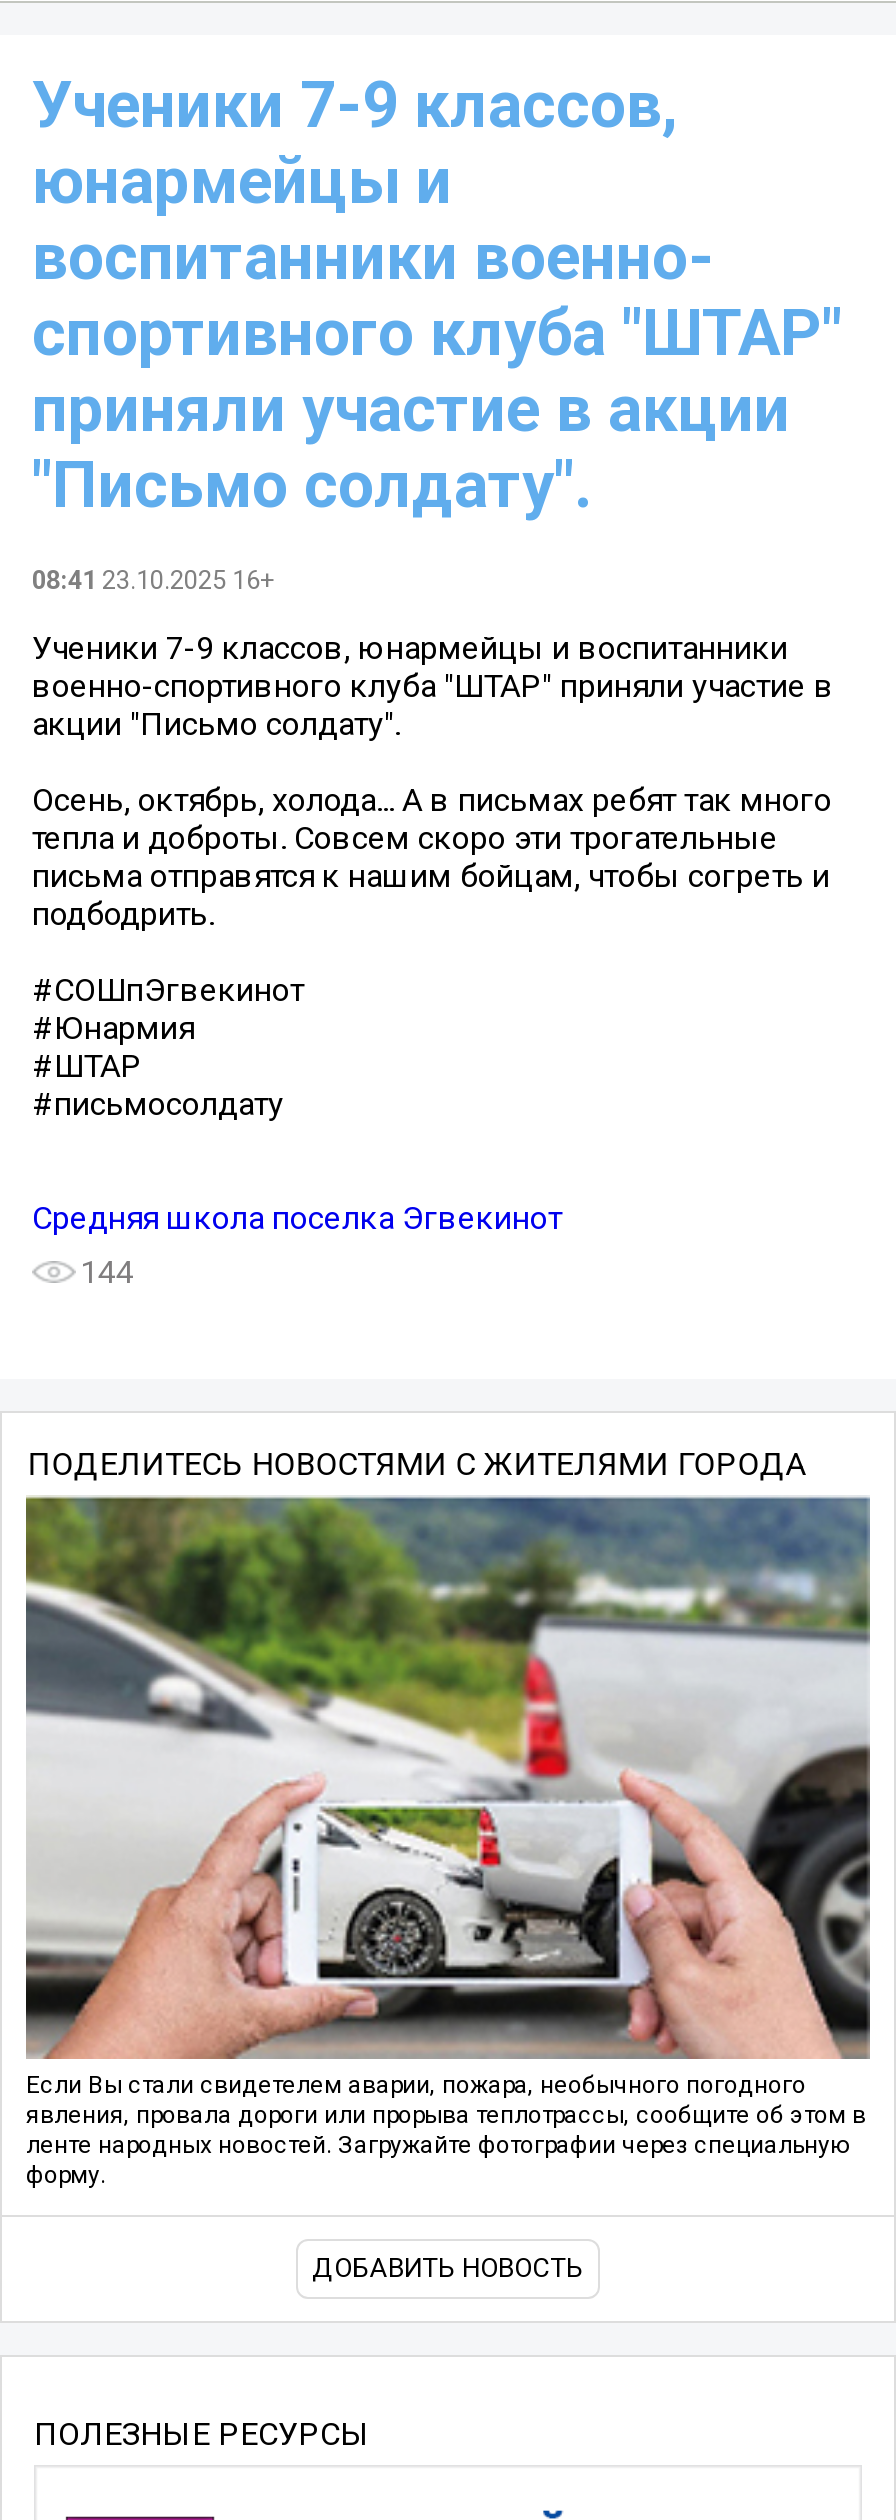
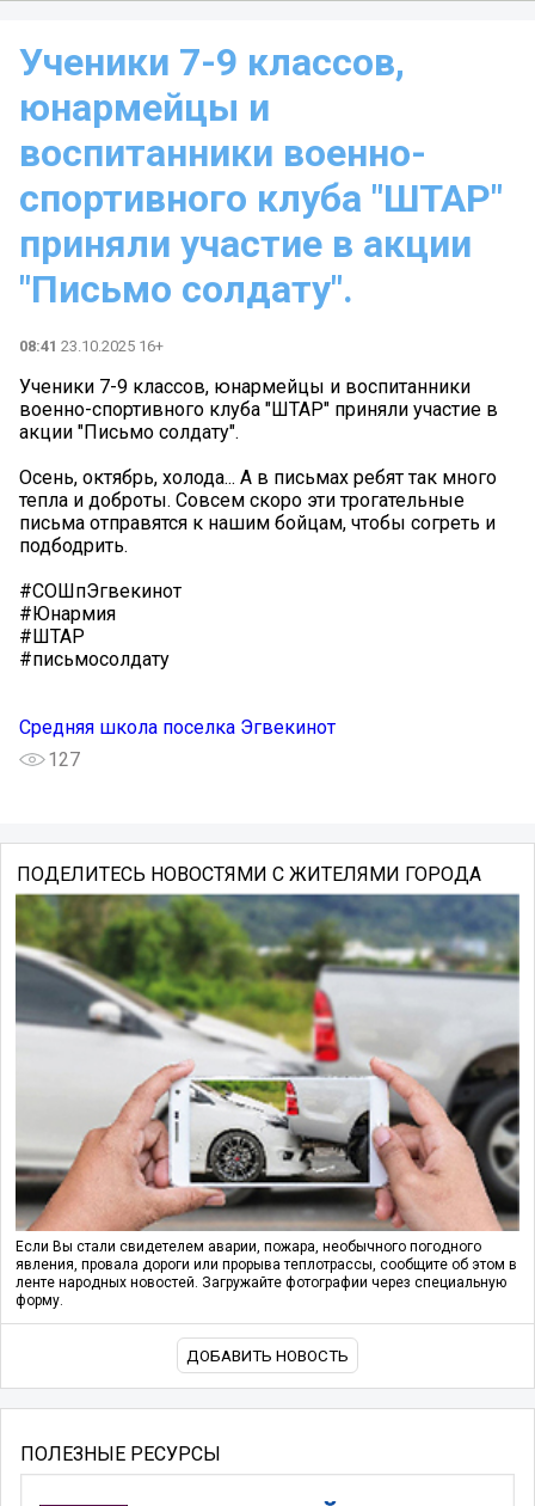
- 144
+ 127
